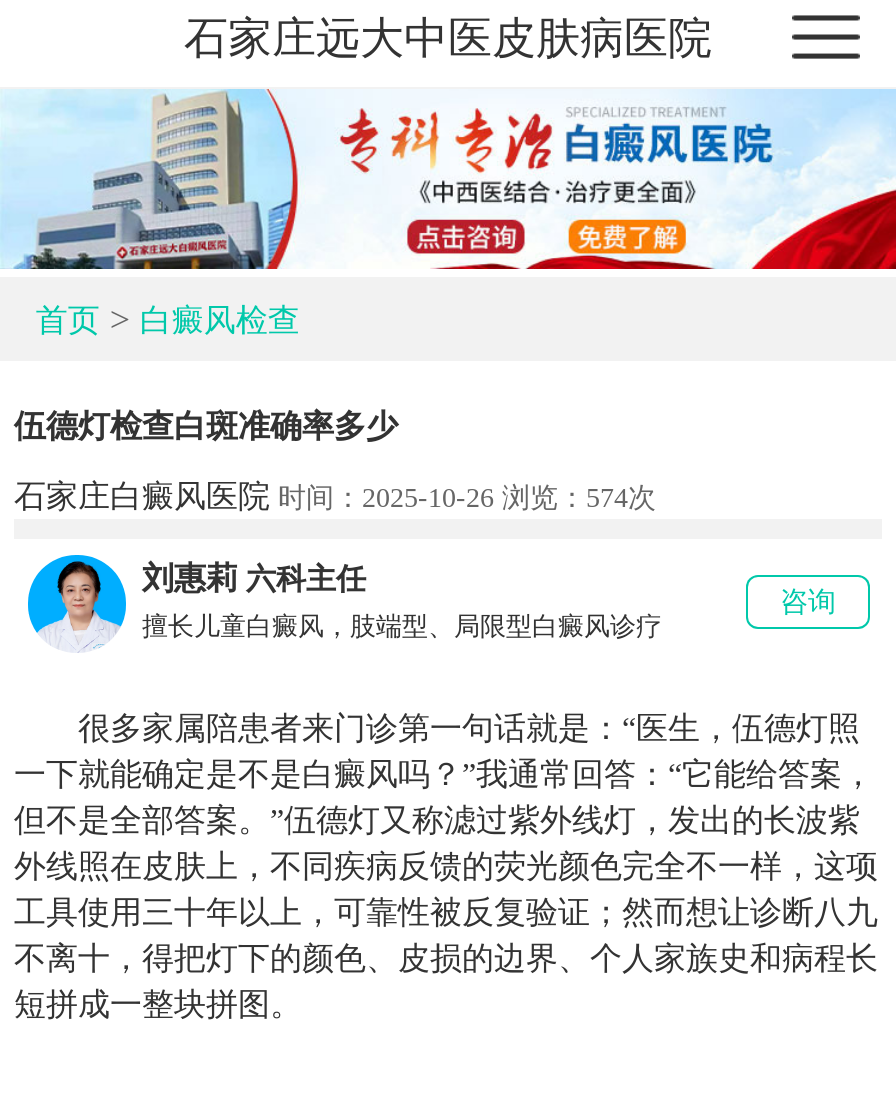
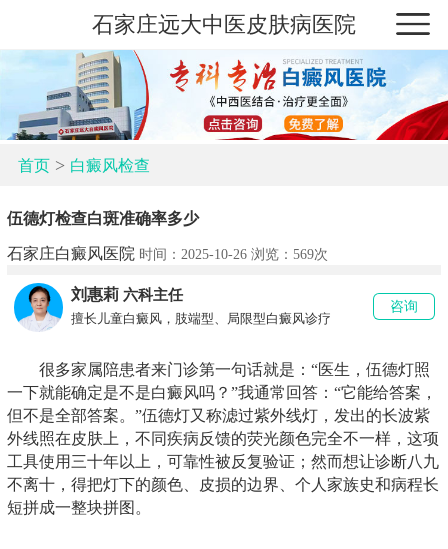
- 石家庄白癜风医院时间：2025-10-26 浏览：574次
+ 石家庄白癜风医院时间：2025-10-26 浏览：569次
